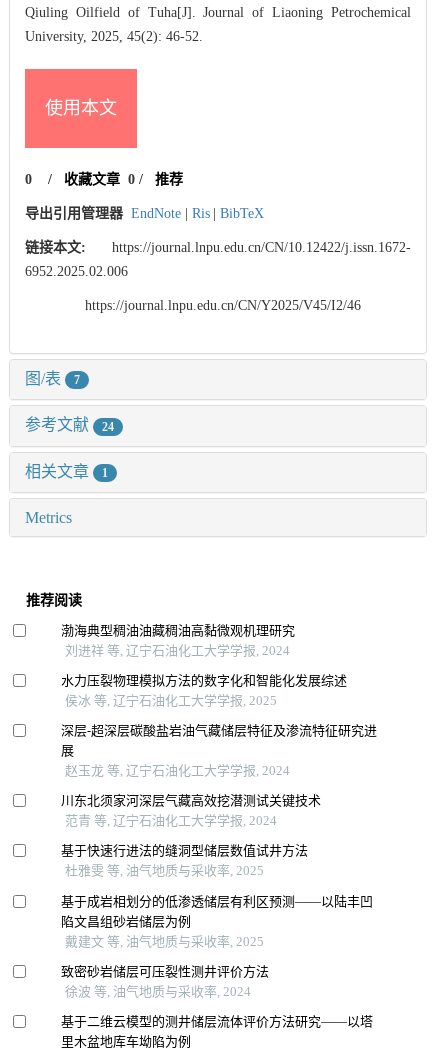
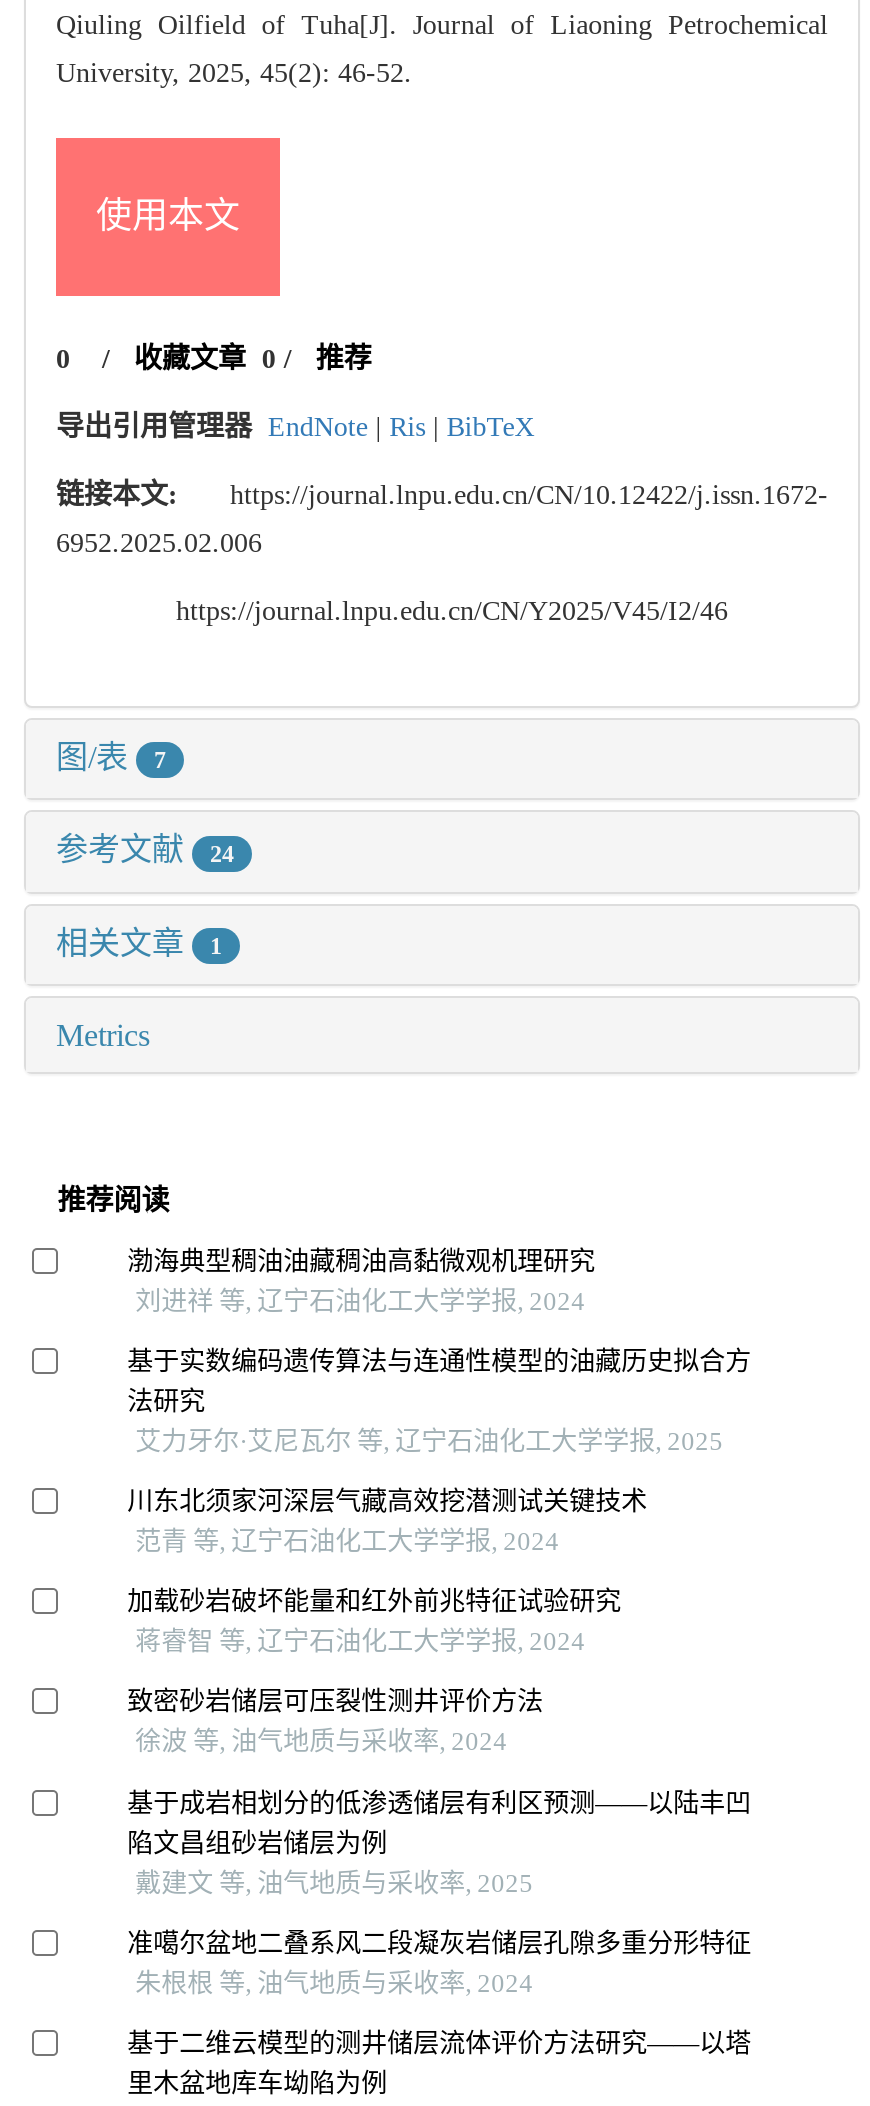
- 水力压裂物理模拟方法的数字化和智能化发展综述
- 侯冰 等, 辽宁石油化工大学学报, 2025
- 深层⁃超深层碳酸盐岩油气藏储层特征及渗流特征研究进
- 展
- 赵玉龙 等, 辽宁石油化工大学学报, 2024
+ 基于实数编码遗传算法与连通性模型的油藏历史拟合方
+ 法研究
+ 艾力牙尔·艾尼瓦尔 等, 辽宁石油化工大学学报, 2025

moved up: 川东北须家河深层气藏高效挖潜测试关键技术 | 范青 等, 辽宁石油化工大学学报, 2024

- 基于快速行进法的缝洞型储层数值试井方法
- 杜雅雯 等, 油气地质与采收率, 2025
+ 加载砂岩破坏能量和红外前兆特征试验研究
+ 蒋睿智 等, 辽宁石油化工大学学报, 2024

+ 准噶尔盆地二叠系风二段凝灰岩储层孔隙多重分形特征
+ 朱根根 等, 油气地质与采收率, 2024

moved up: 致密砂岩储层可压裂性测井评价方法 | 徐波 等, 油气地质与采收率, 2024
